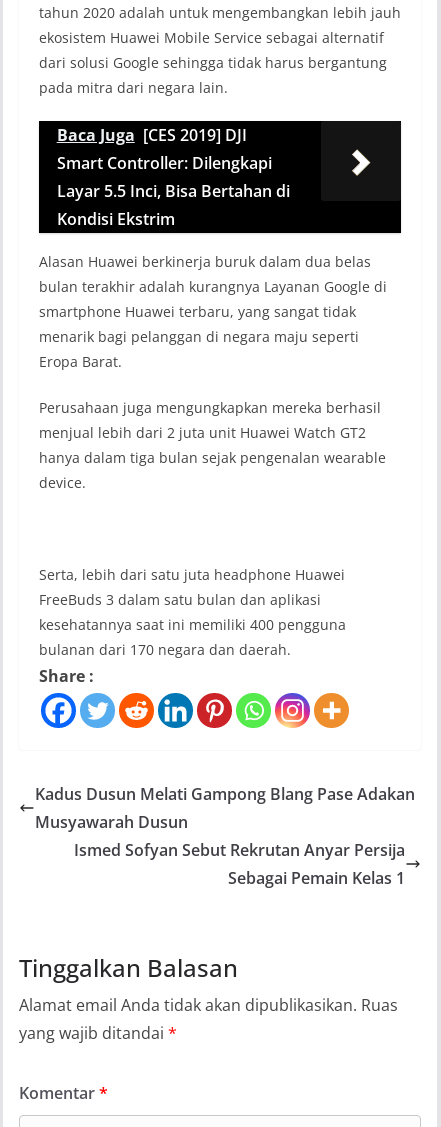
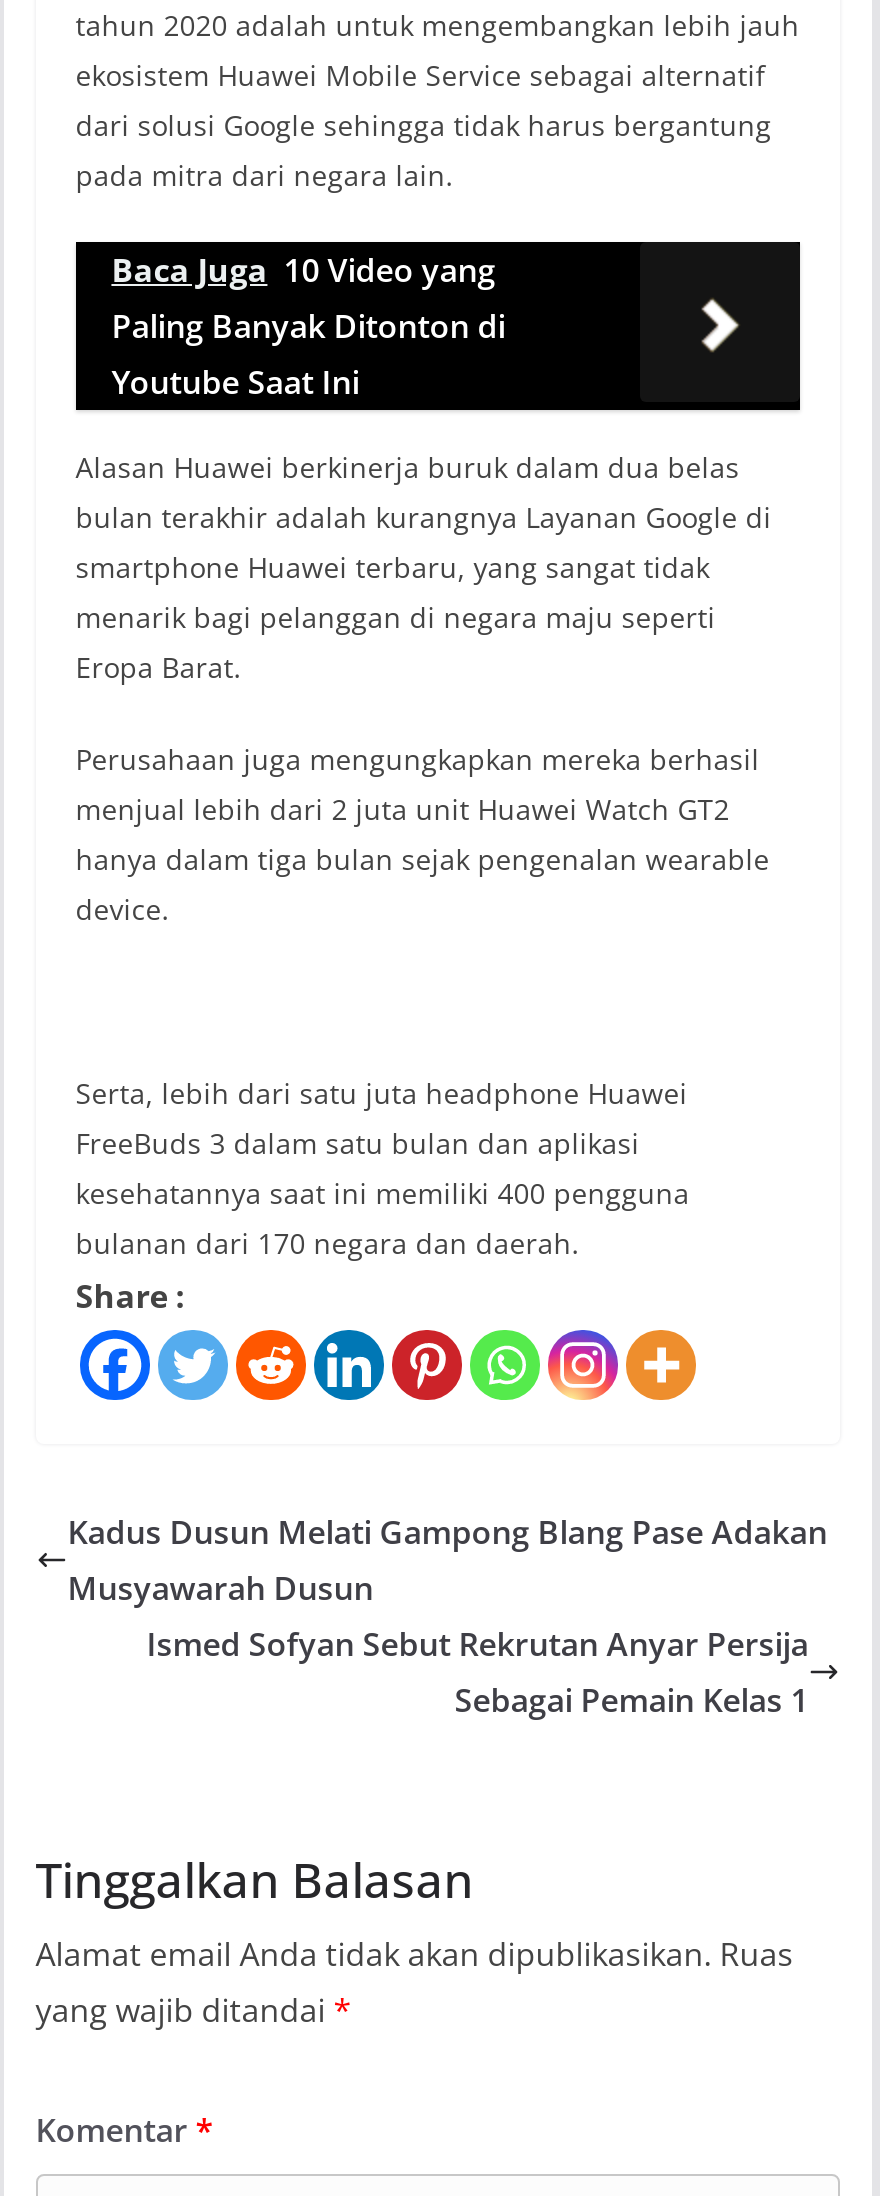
- Baca Juga [CES 2019] DJI
- Smart Controller: Dilengkapi
- Layar 5.5 Inci, Bisa Bertahan di
- Kondisi Ekstrim
+ Baca Juga 10 Video yang
+ Paling Banyak Ditonton di
+ Youtube Saat Ini
